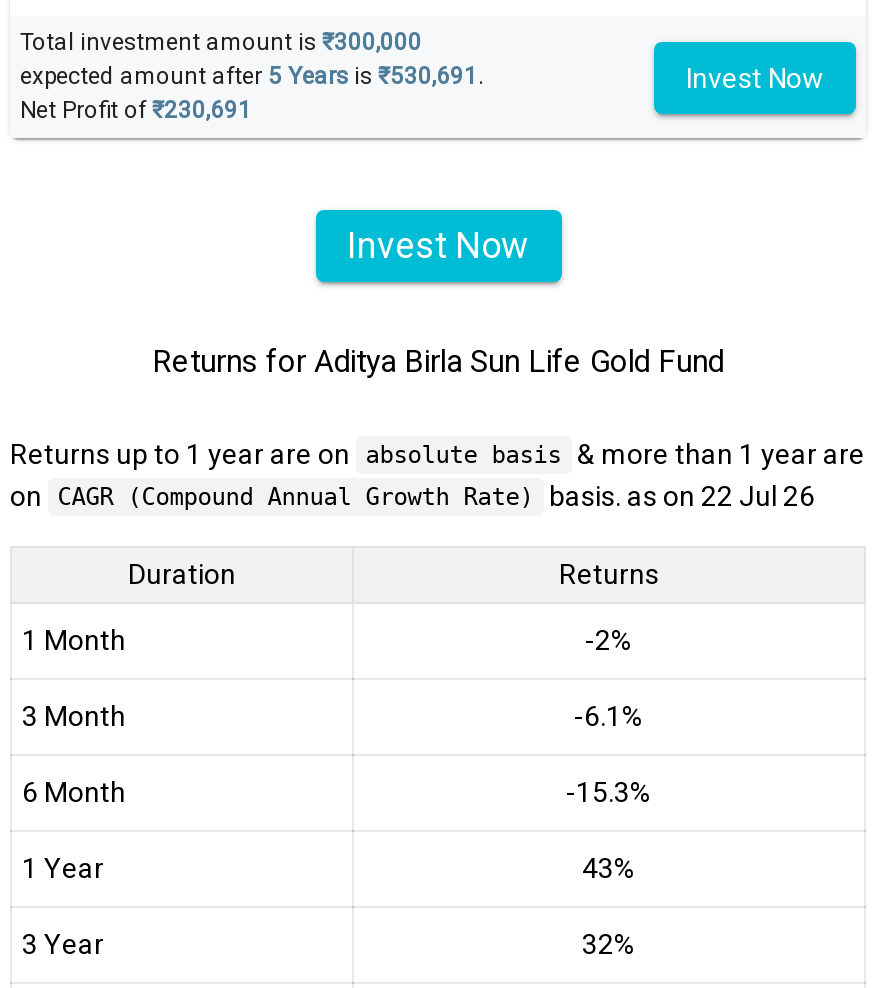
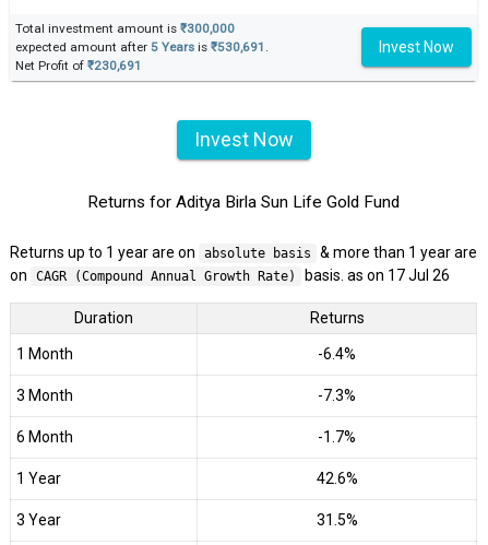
- on CAGR (Compound Annual Growth Rate) basis. as on 22 Jul 26
+ on CAGR (Compound Annual Growth Rate) basis. as on 17 Jul 26

- -2%
+ -6.4%

- -6.1%
+ -7.3%

- -15.3%
+ -1.7%

- 43%
+ 42.6%

- 32%
+ 31.5%
